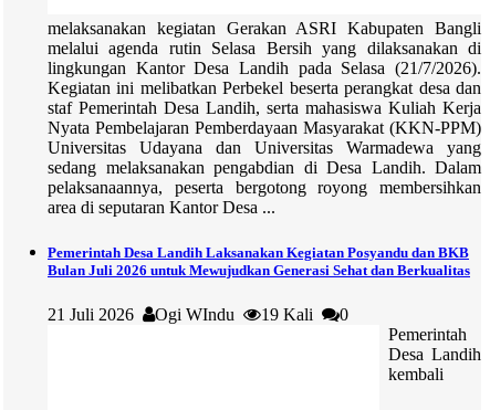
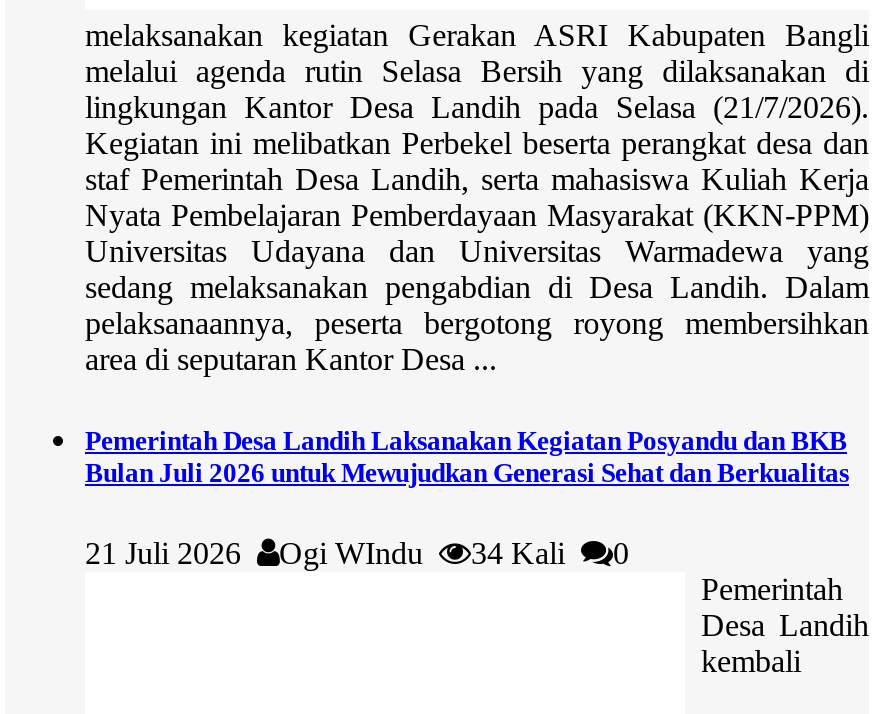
- 21 Juli 2026 Ogi WIndu 19 Kali 0
+ 21 Juli 2026 Ogi WIndu 34 Kali 0
